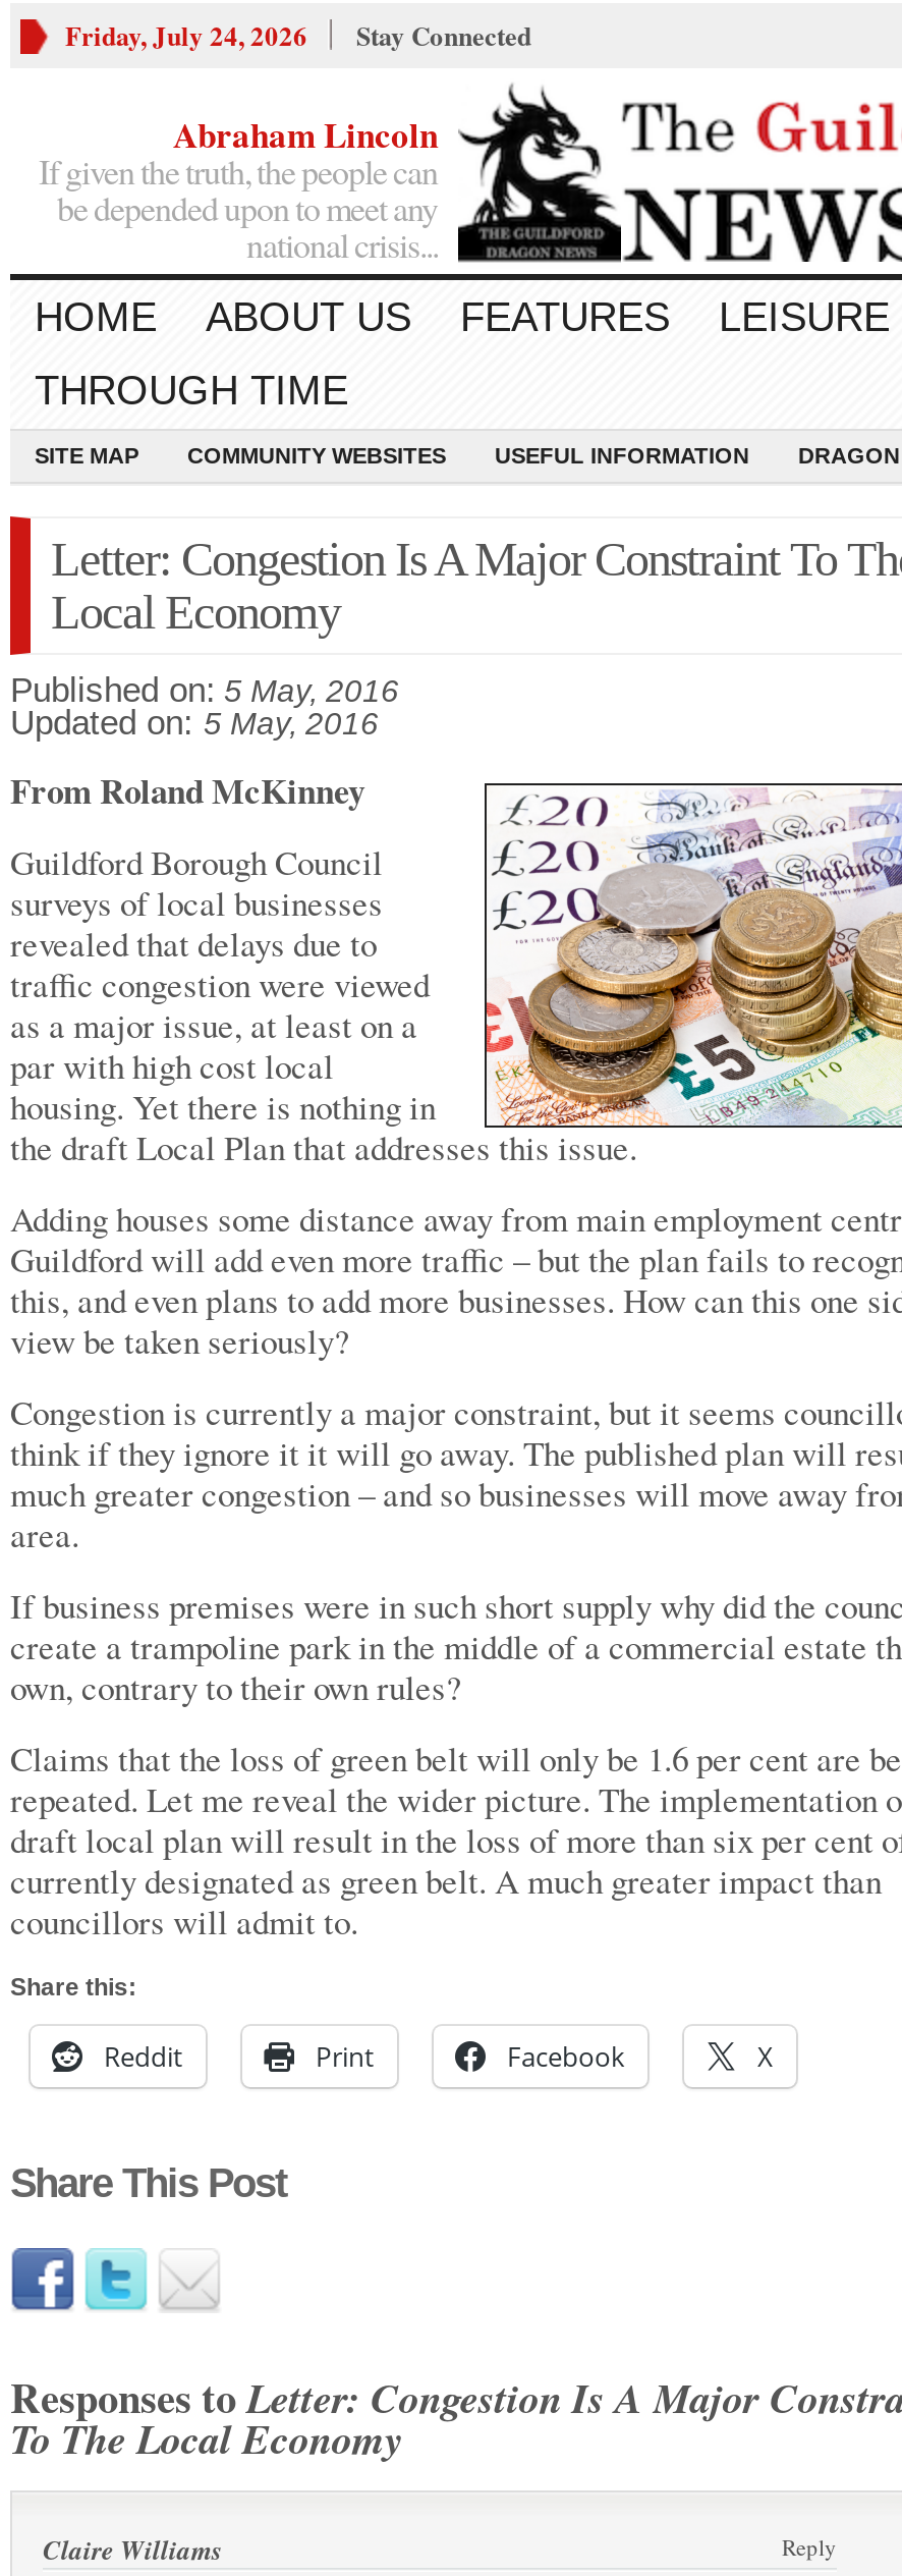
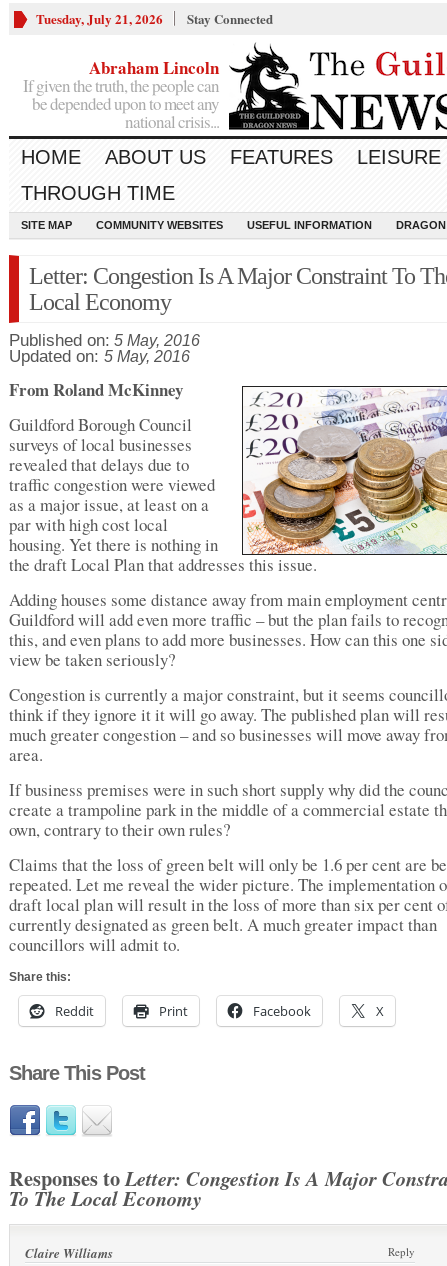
- Friday, July 24, 2026 Stay Connected
+ Tuesday, July 21, 2026 Stay Connected
